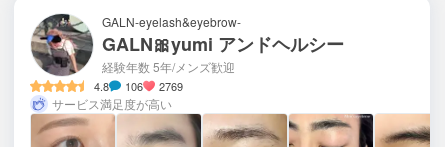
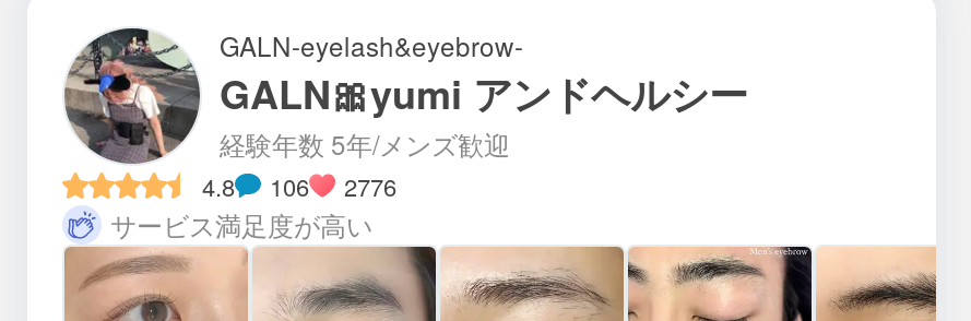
- 4.8 106 2769
+ 4.8 106 2776
